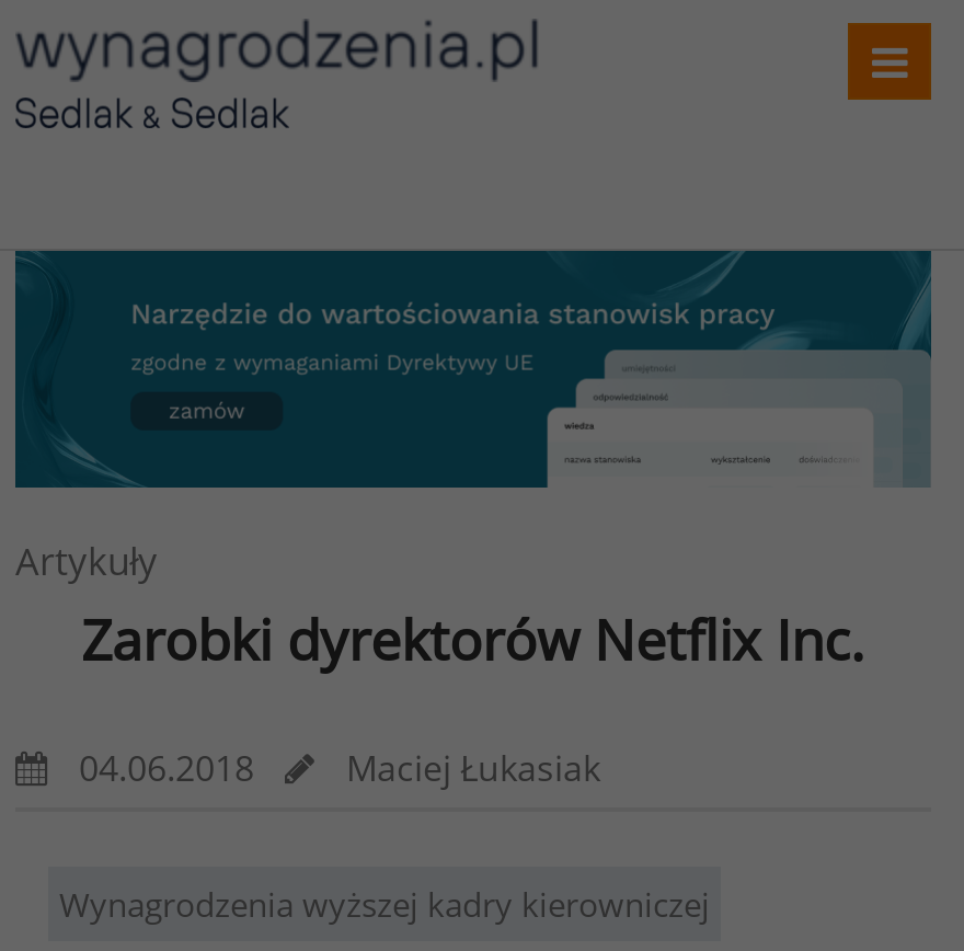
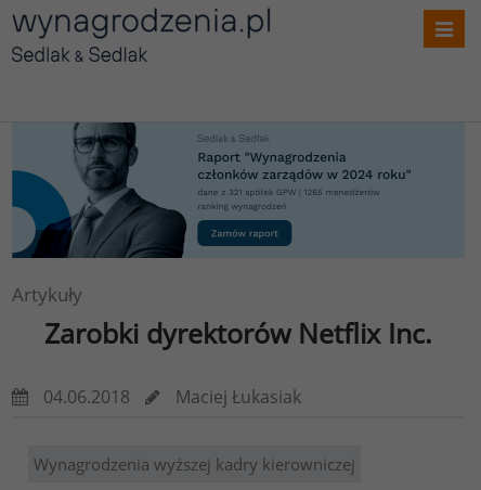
- [image]
+ [image]
